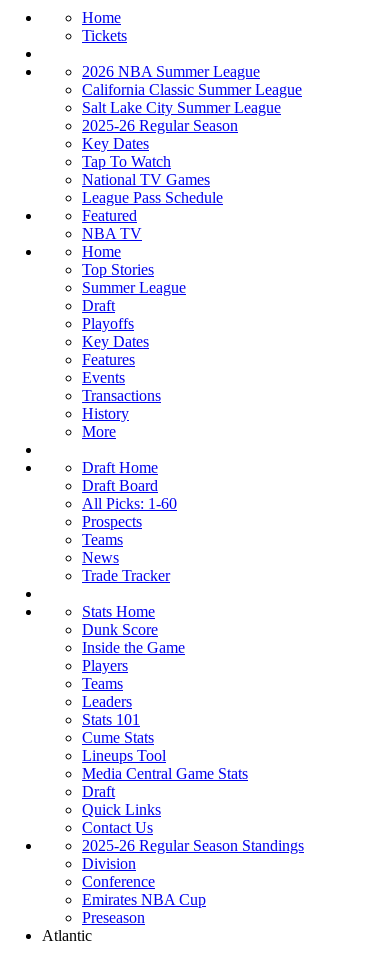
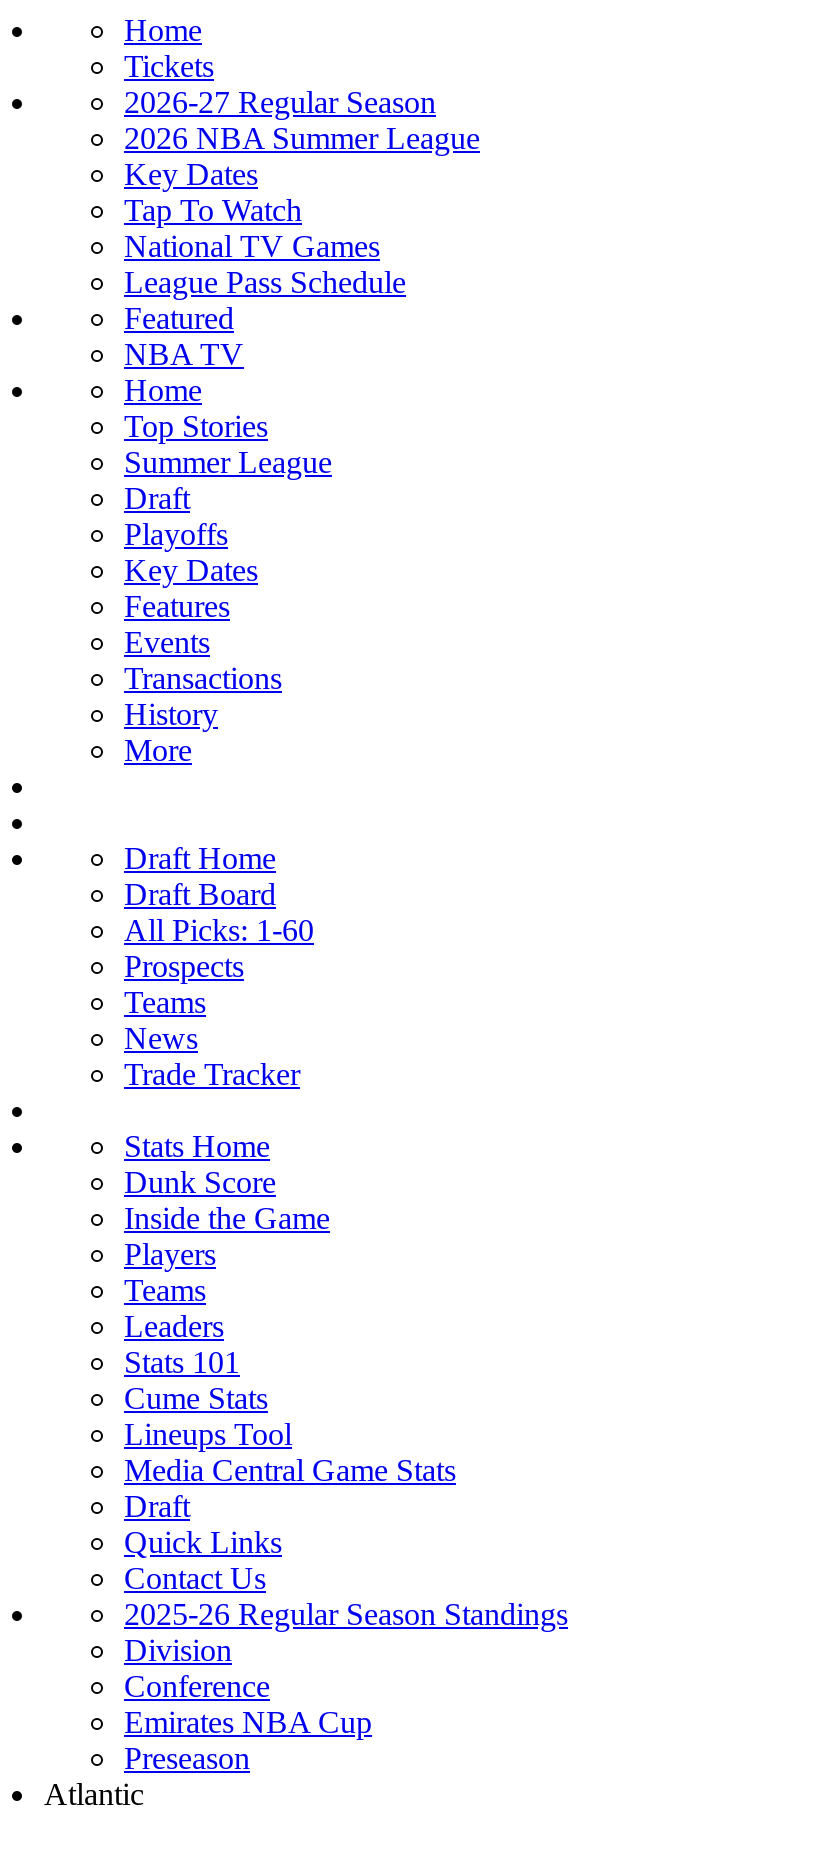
+ 2026-27 Regular Season

- California Classic Summer League
- Salt Lake City Summer League
- 2025-26 Regular Season

moved up: Key Dates | Tap To Watch | National TV Games | ... | History | More
